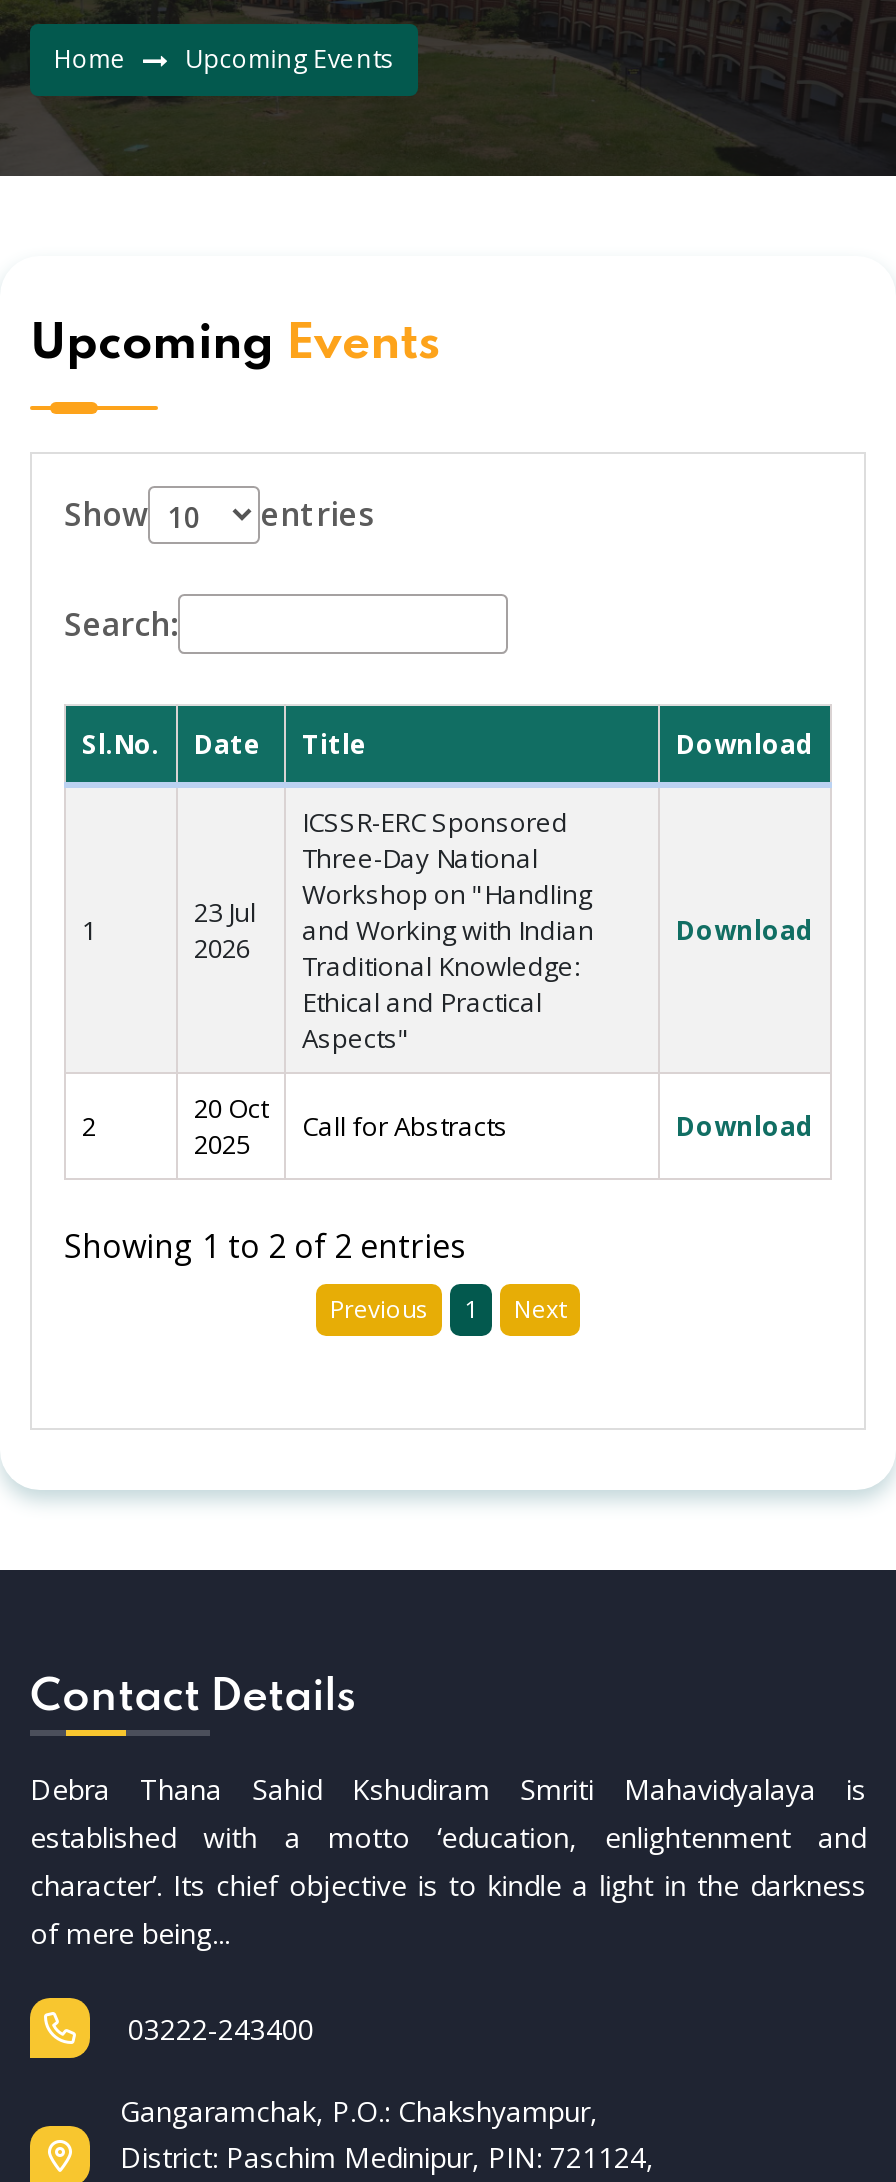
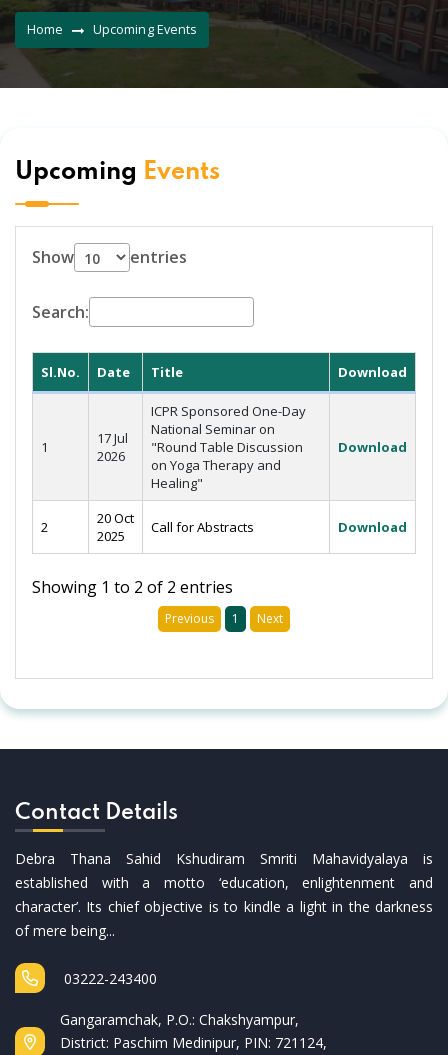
- ICSSR-ERC Sponsored
- Three-Day National
- Workshop on "Handling
- and Working with Indian
- Traditional Knowledge:
- Ethical and Practical
- Aspects"
+ ICPR Sponsored One-Day
+ National Seminar on
+ "Round Table Discussion
+ on Yoga Therapy and
+ Healing"

- 23 Jul
+ 17 Jul
